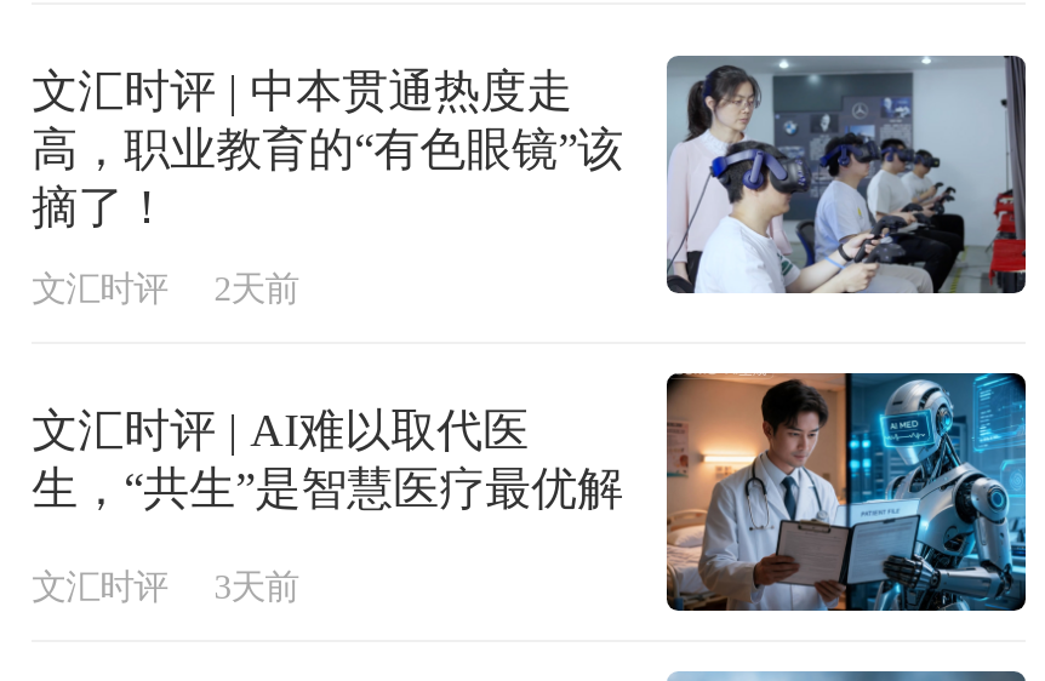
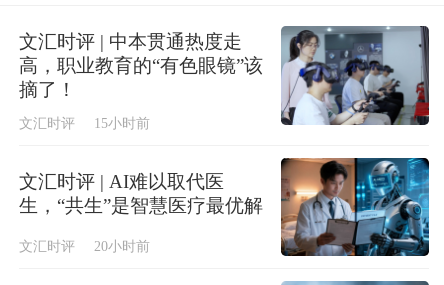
- 文汇时评 2天前
+ 文汇时评 15小时前

- 文汇时评 3天前
+ 文汇时评 20小时前
